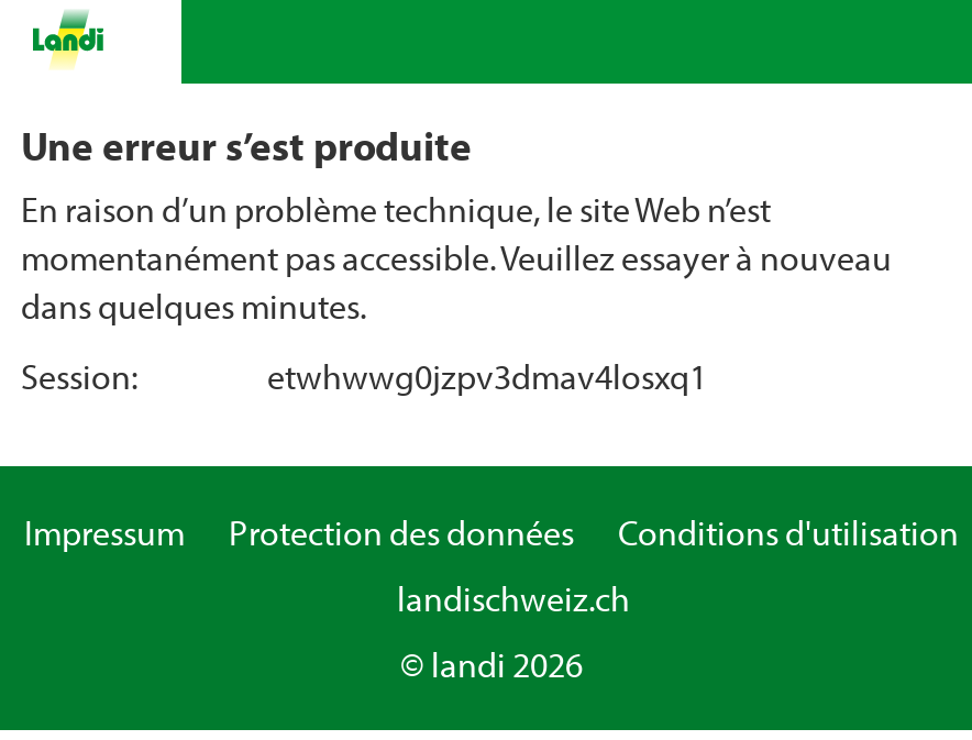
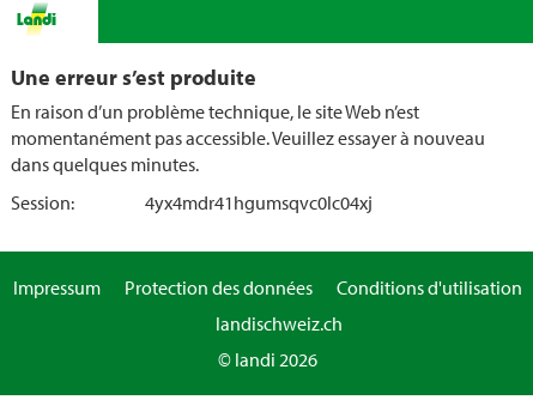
- etwhwwg0jzpv3dmav4losxq1
+ 4yx4mdr41hgumsqvc0lc04xj
